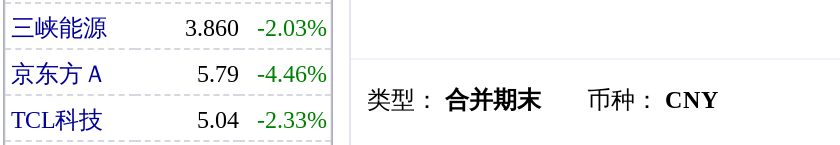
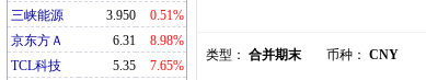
- 3.860
+ 3.950

- -2.03%
+ 0.51%

- 5.79
+ 6.31

- -4.46%
+ 8.98%

- 5.04
+ 5.35

- -2.33%
+ 7.65%
